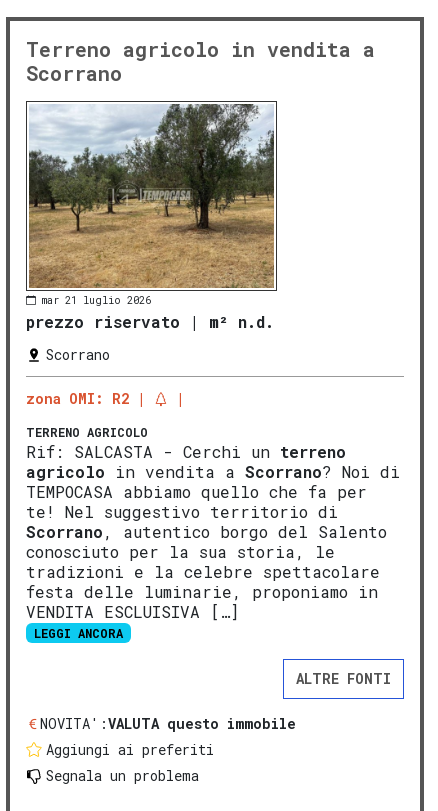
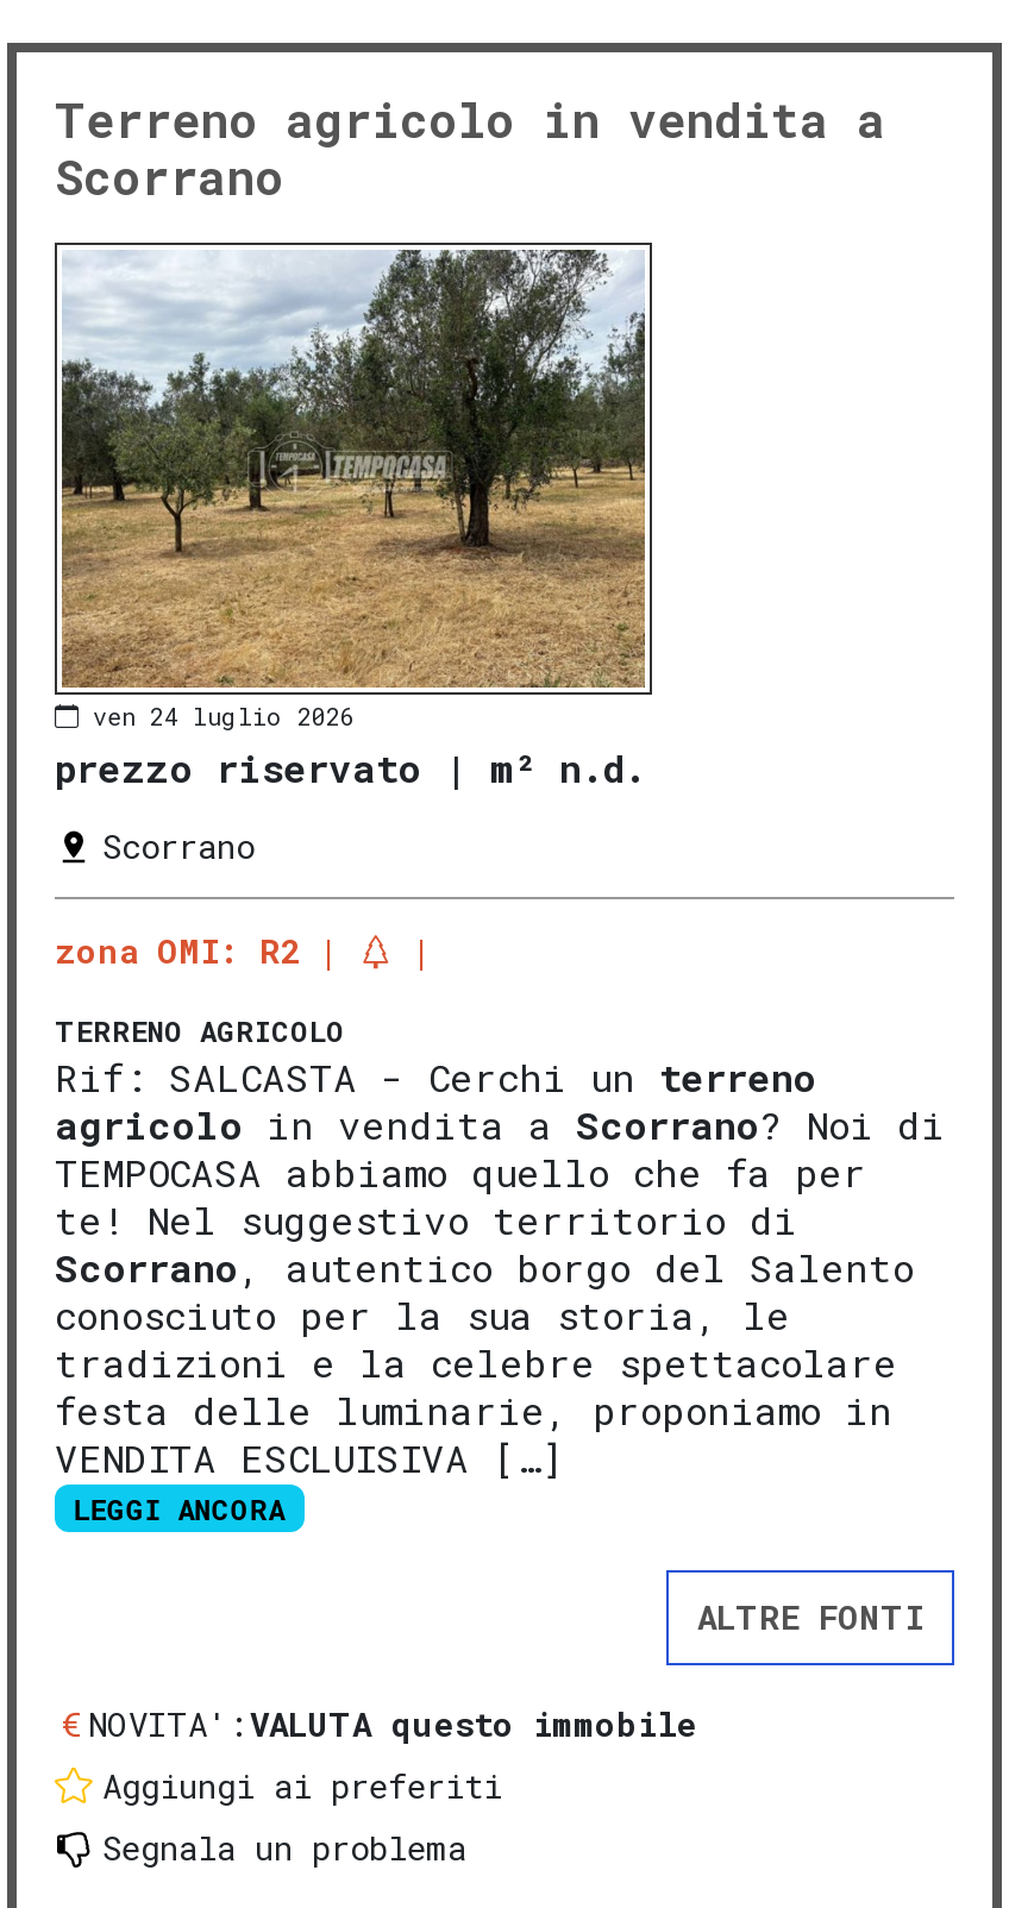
- mar 21 luglio 2026
+ ven 24 luglio 2026
